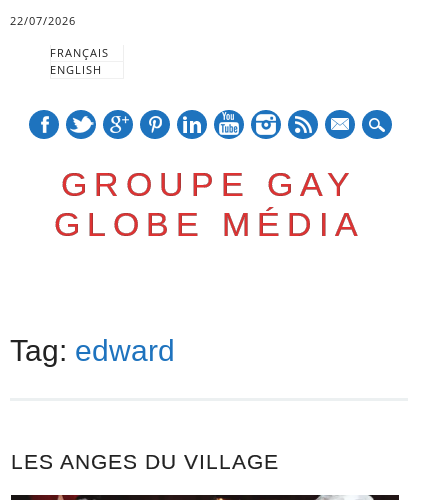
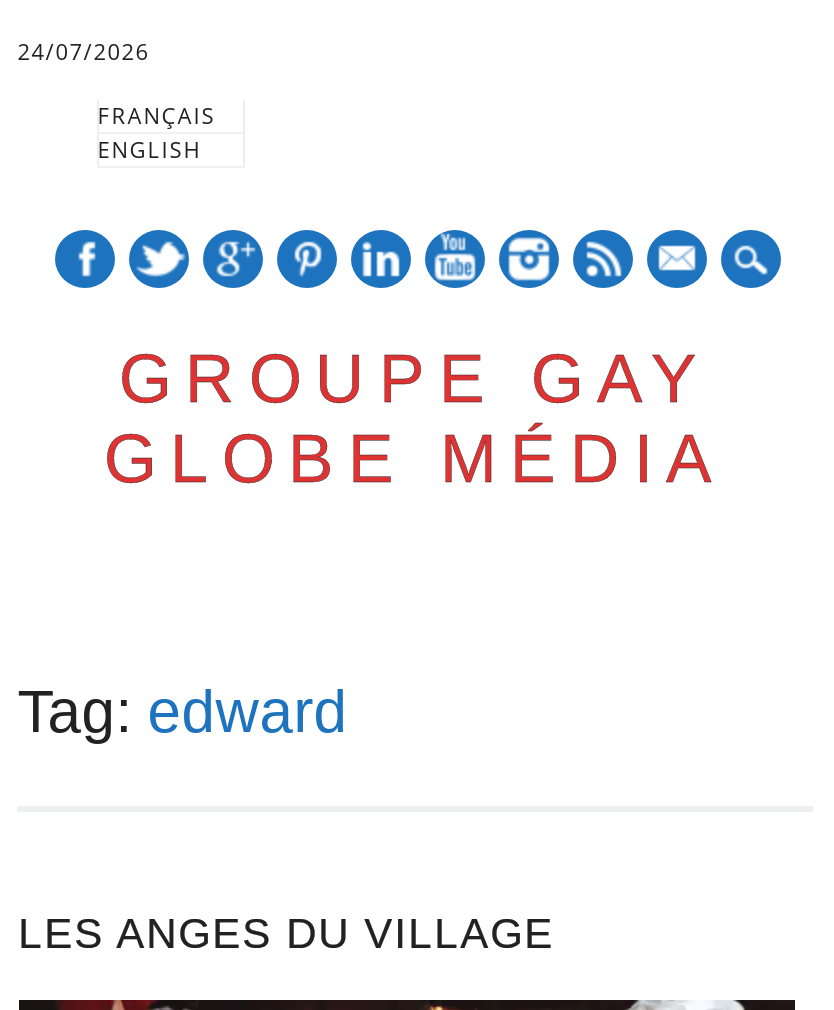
- 22/07/2026
+ 24/07/2026
